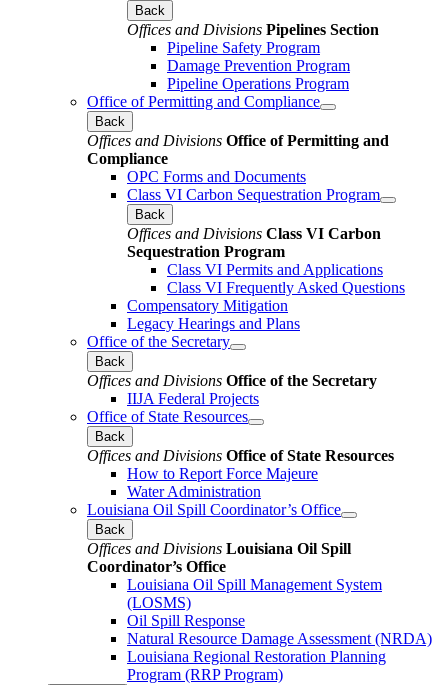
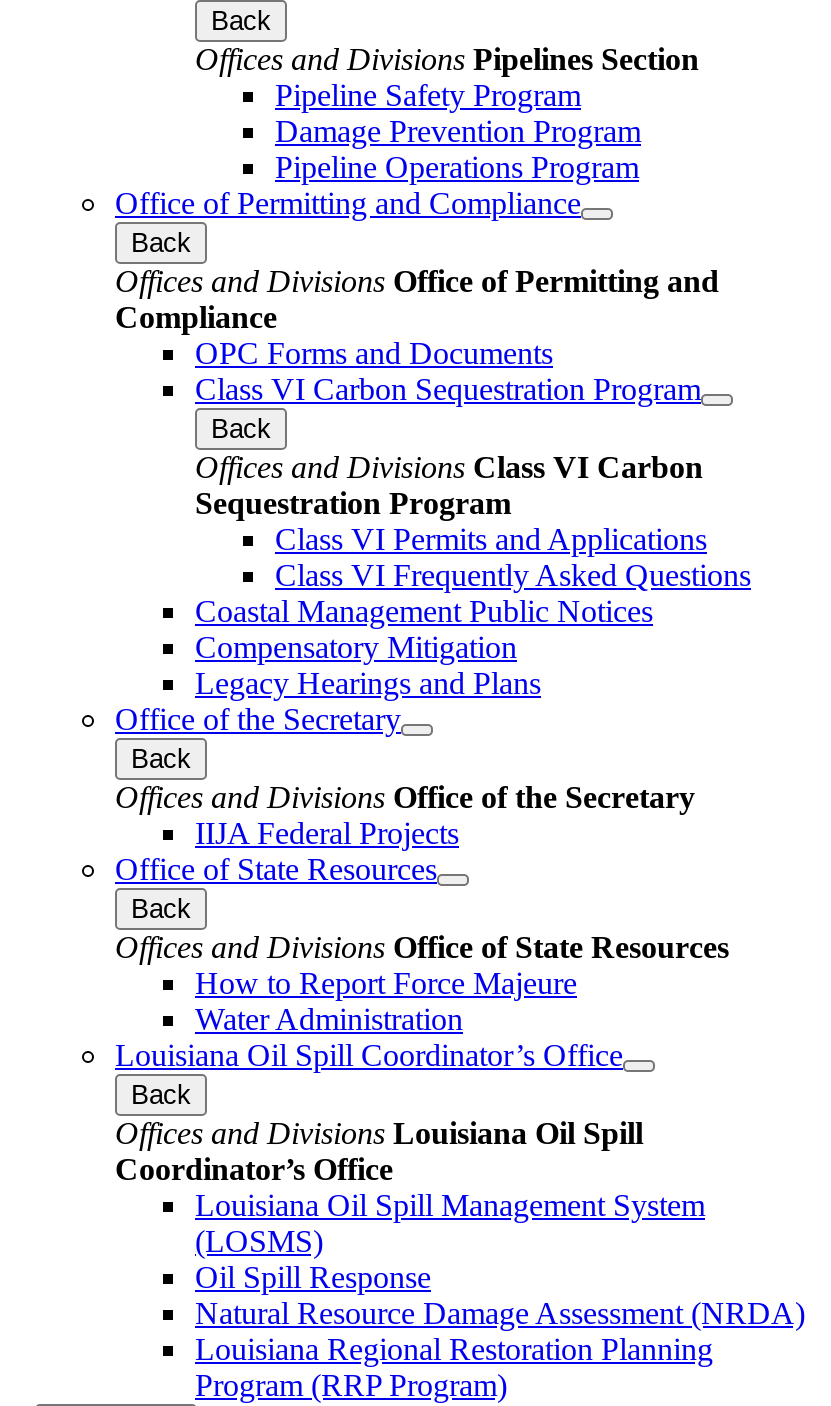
+ Coastal Management Public Notices
